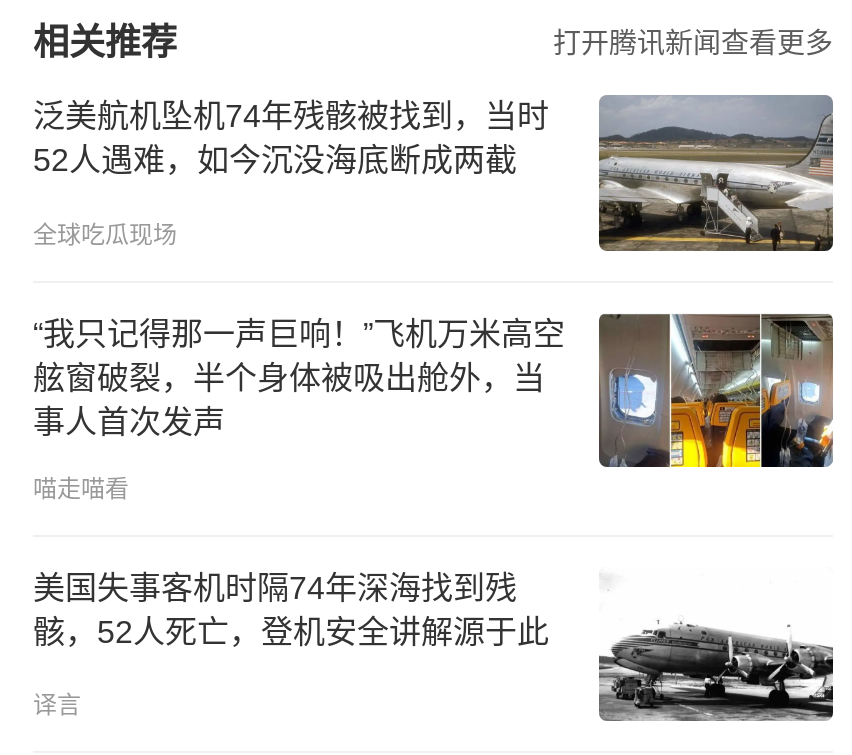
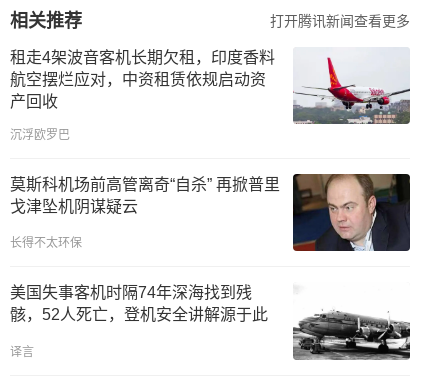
- [image]
- 泛美航机坠机74年残骸被找到，当时
- 52人遇难，如今沉没海底断成两截
+ [image]
+ 租走4架波音客机长期欠租，印度香料
+ 航空摆烂应对，中资租赁依规启动资
+ 产回收

- 全球吃瓜现场
+ 沉浮欧罗巴

- [image]
- “我只记得那一声巨响！”飞机万米高空
- 舷窗破裂，半个身体被吸出舱外，当
- 事人首次发声
+ [image]
+ 莫斯科机场前高管离奇“自杀” 再掀普里
+ 戈津坠机阴谋疑云

- 喵走喵看
+ 长得不太环保
